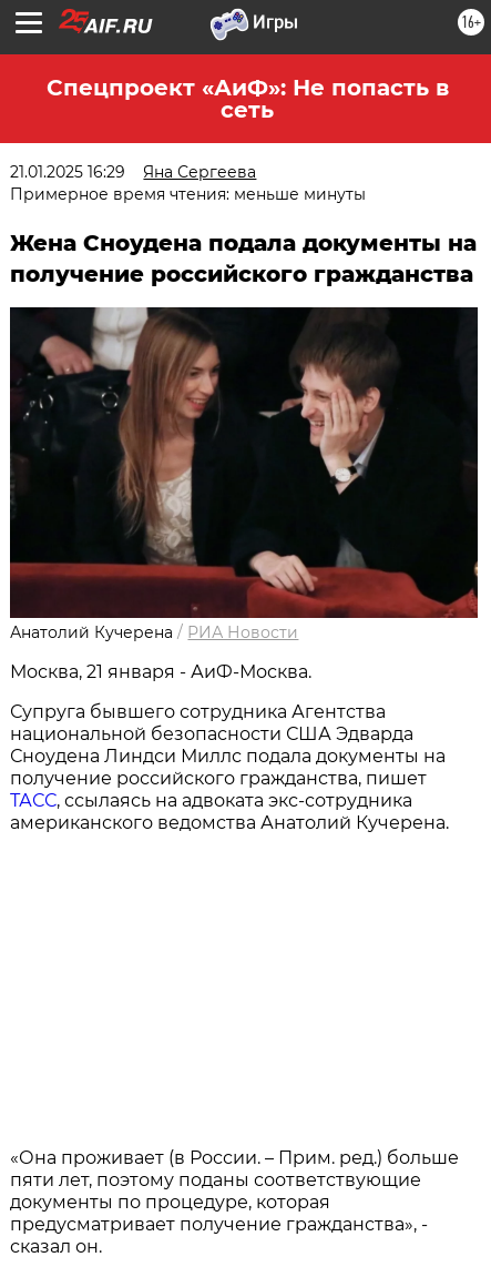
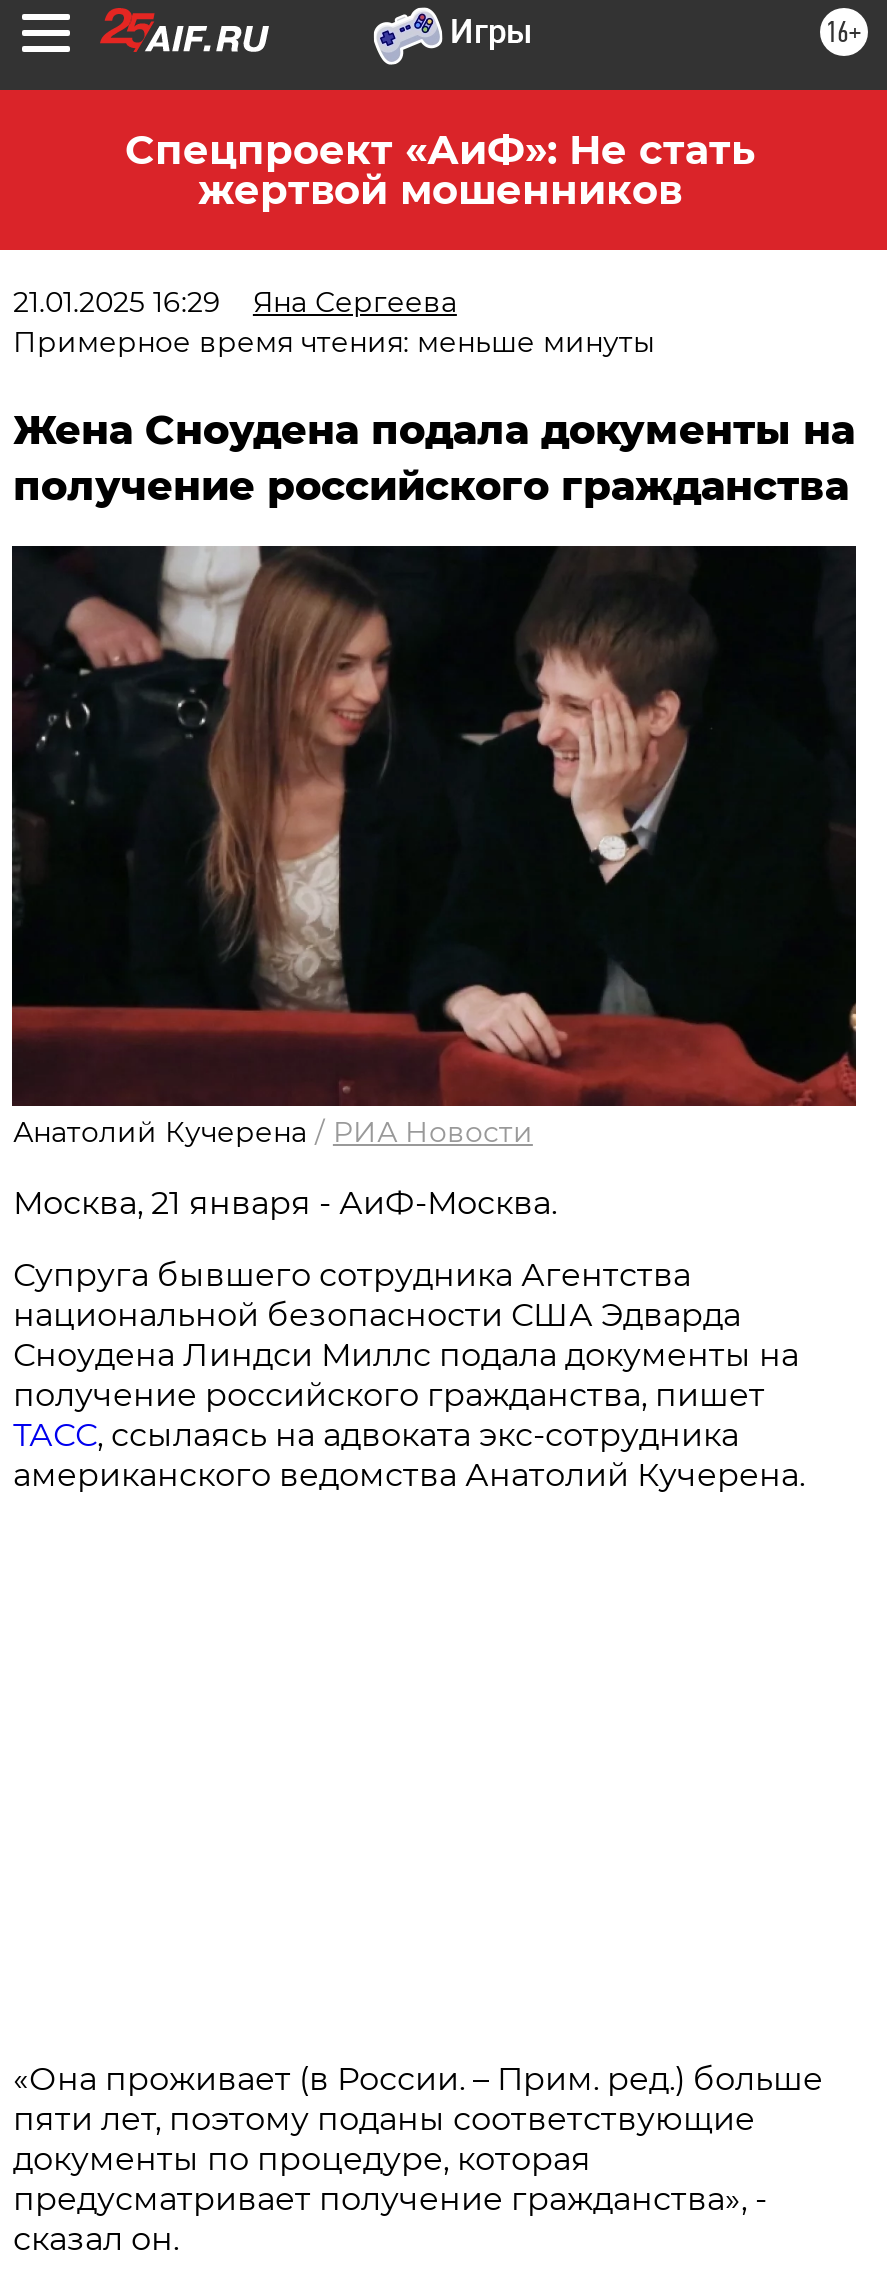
- Спецпроект «АиФ»: Не попасть в
- сеть
+ Спецпроект «АиФ»: Не стать
+ жертвой мошенников
